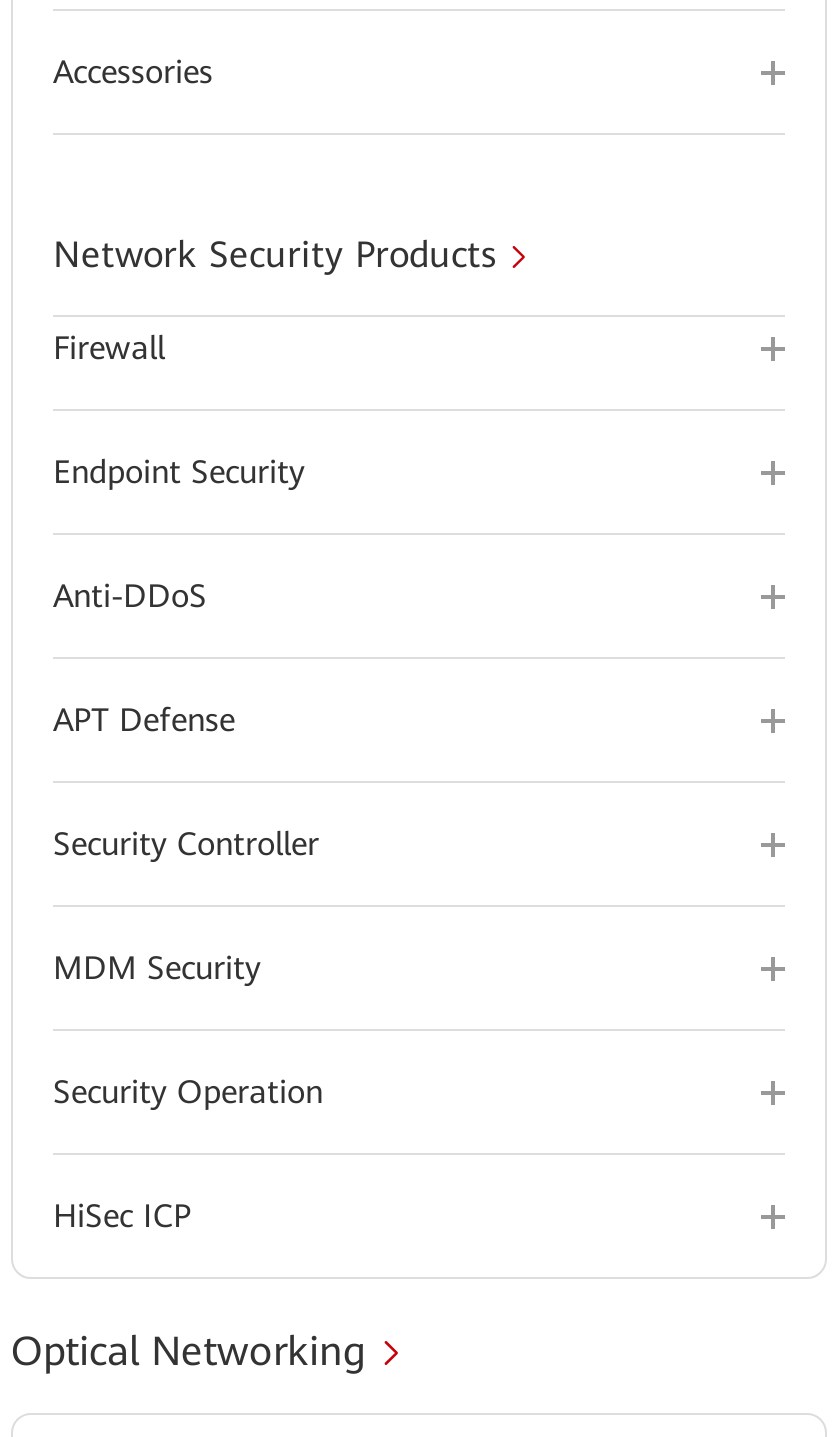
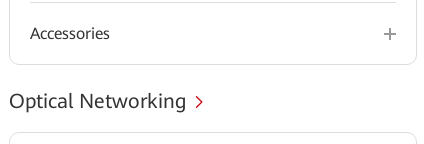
- Network Security Products
- Firewall
- Endpoint Security
- Anti-DDoS
- APT Defense
- Security Controller
- MDM Security
- Security Operation
- HiSec ICP
